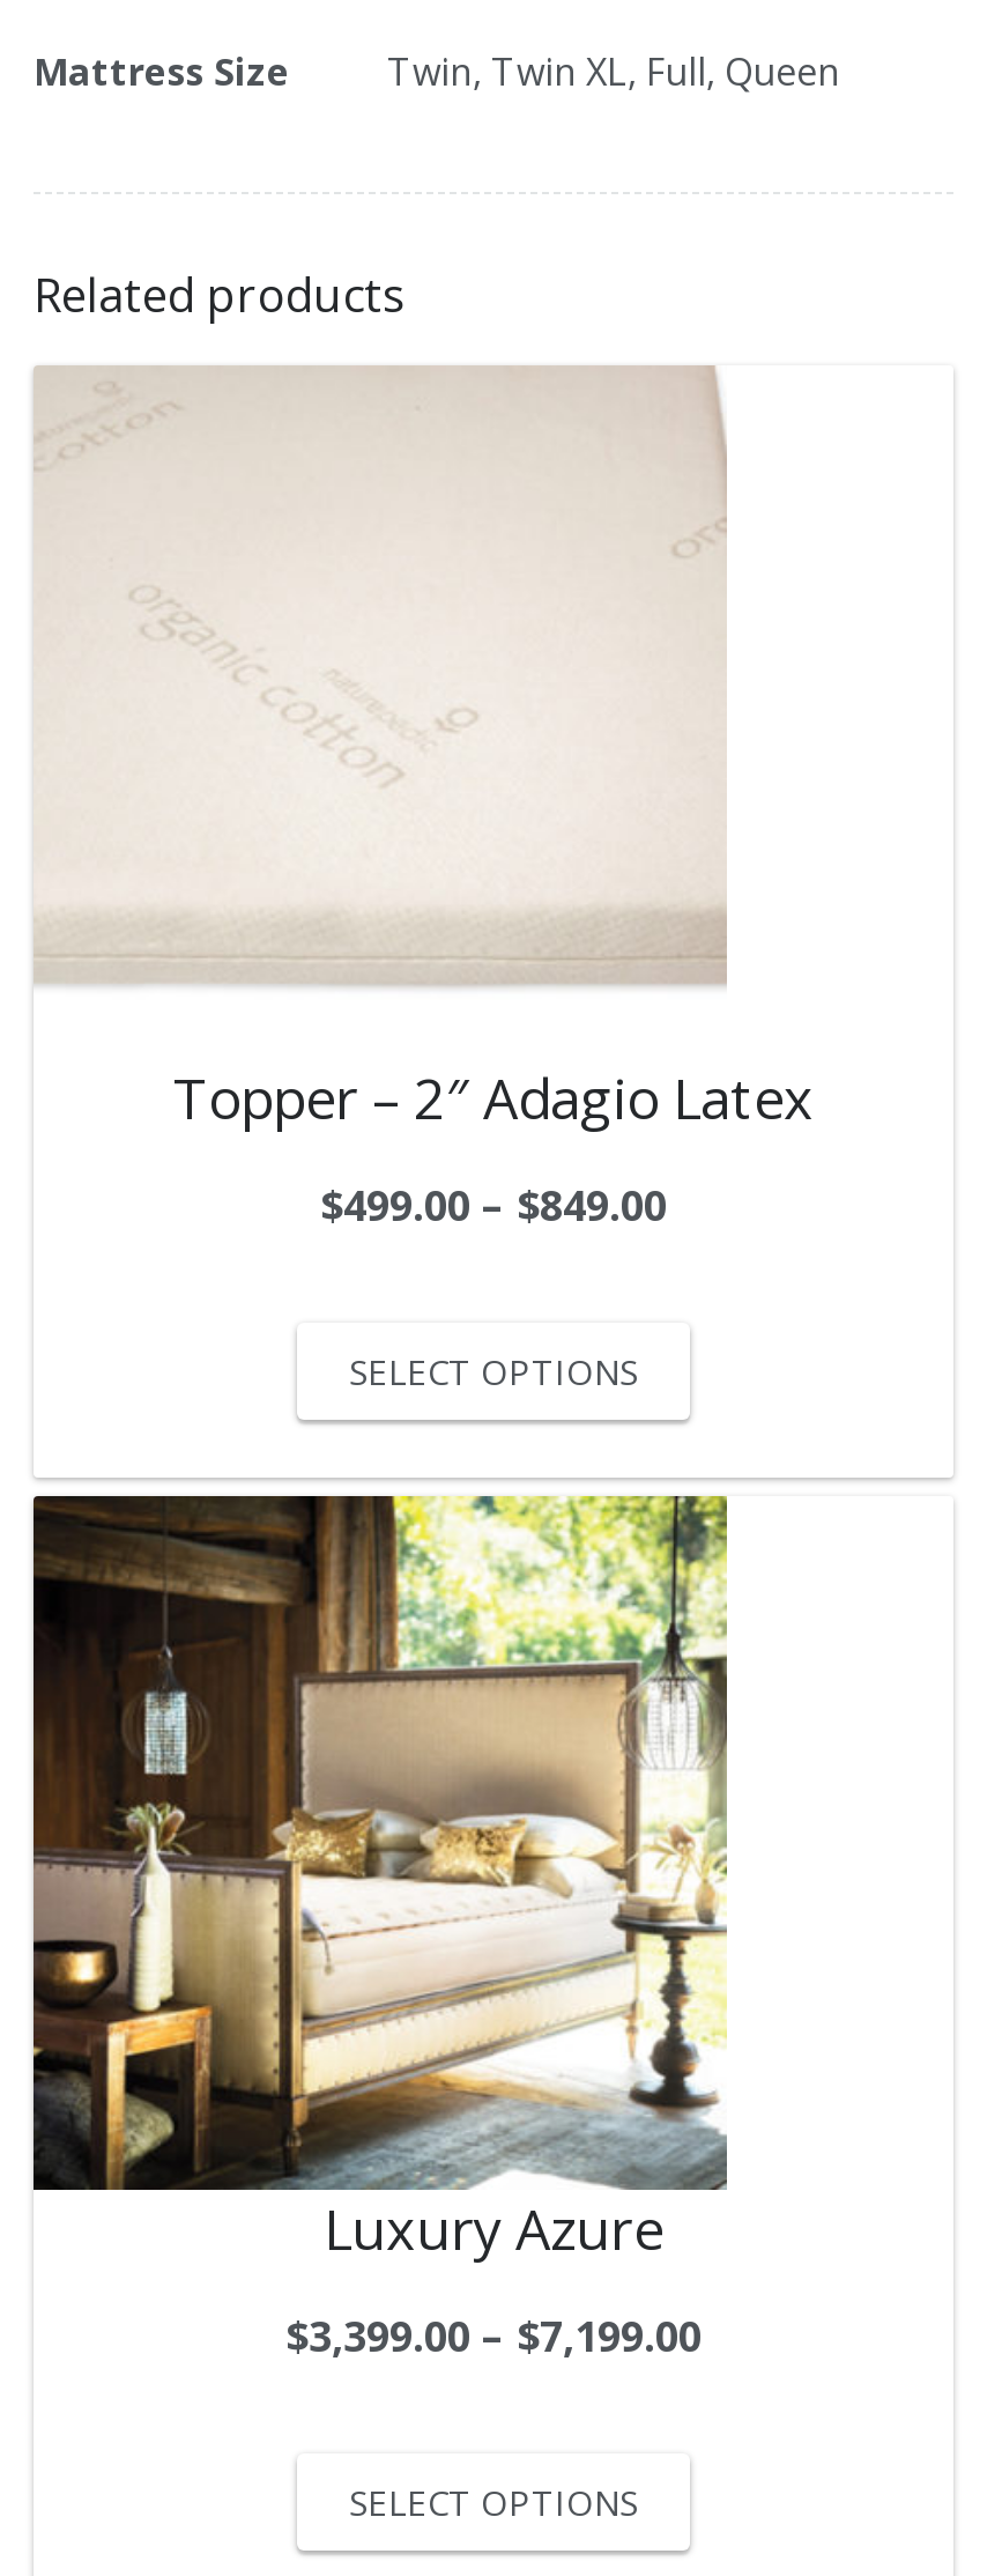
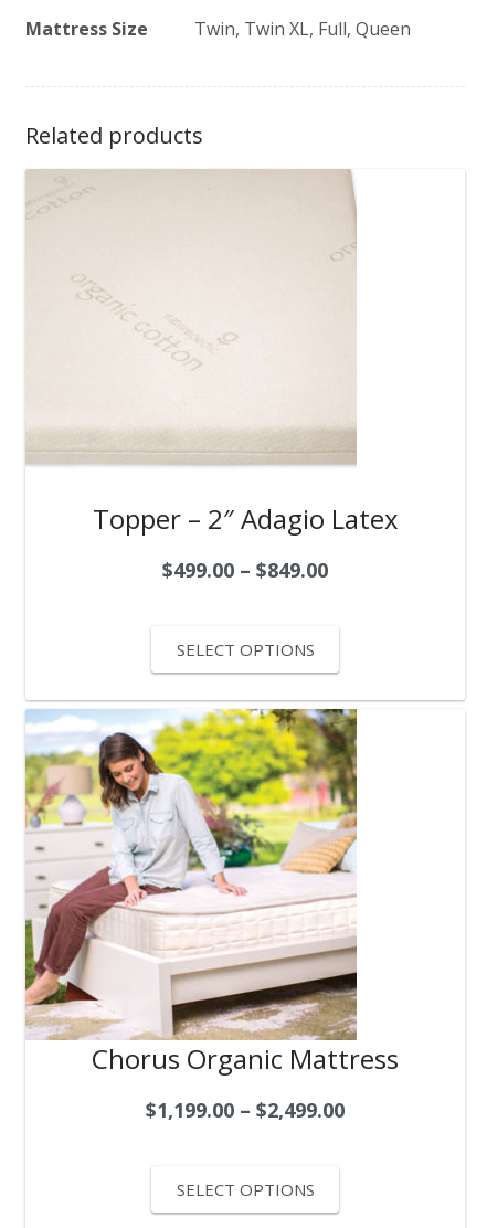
- [image]
- Luxury Azure
+ [image]
+ Chorus Organic Mattress

- $3,399.00 – $7,199.00
+ $1,199.00 – $2,499.00
